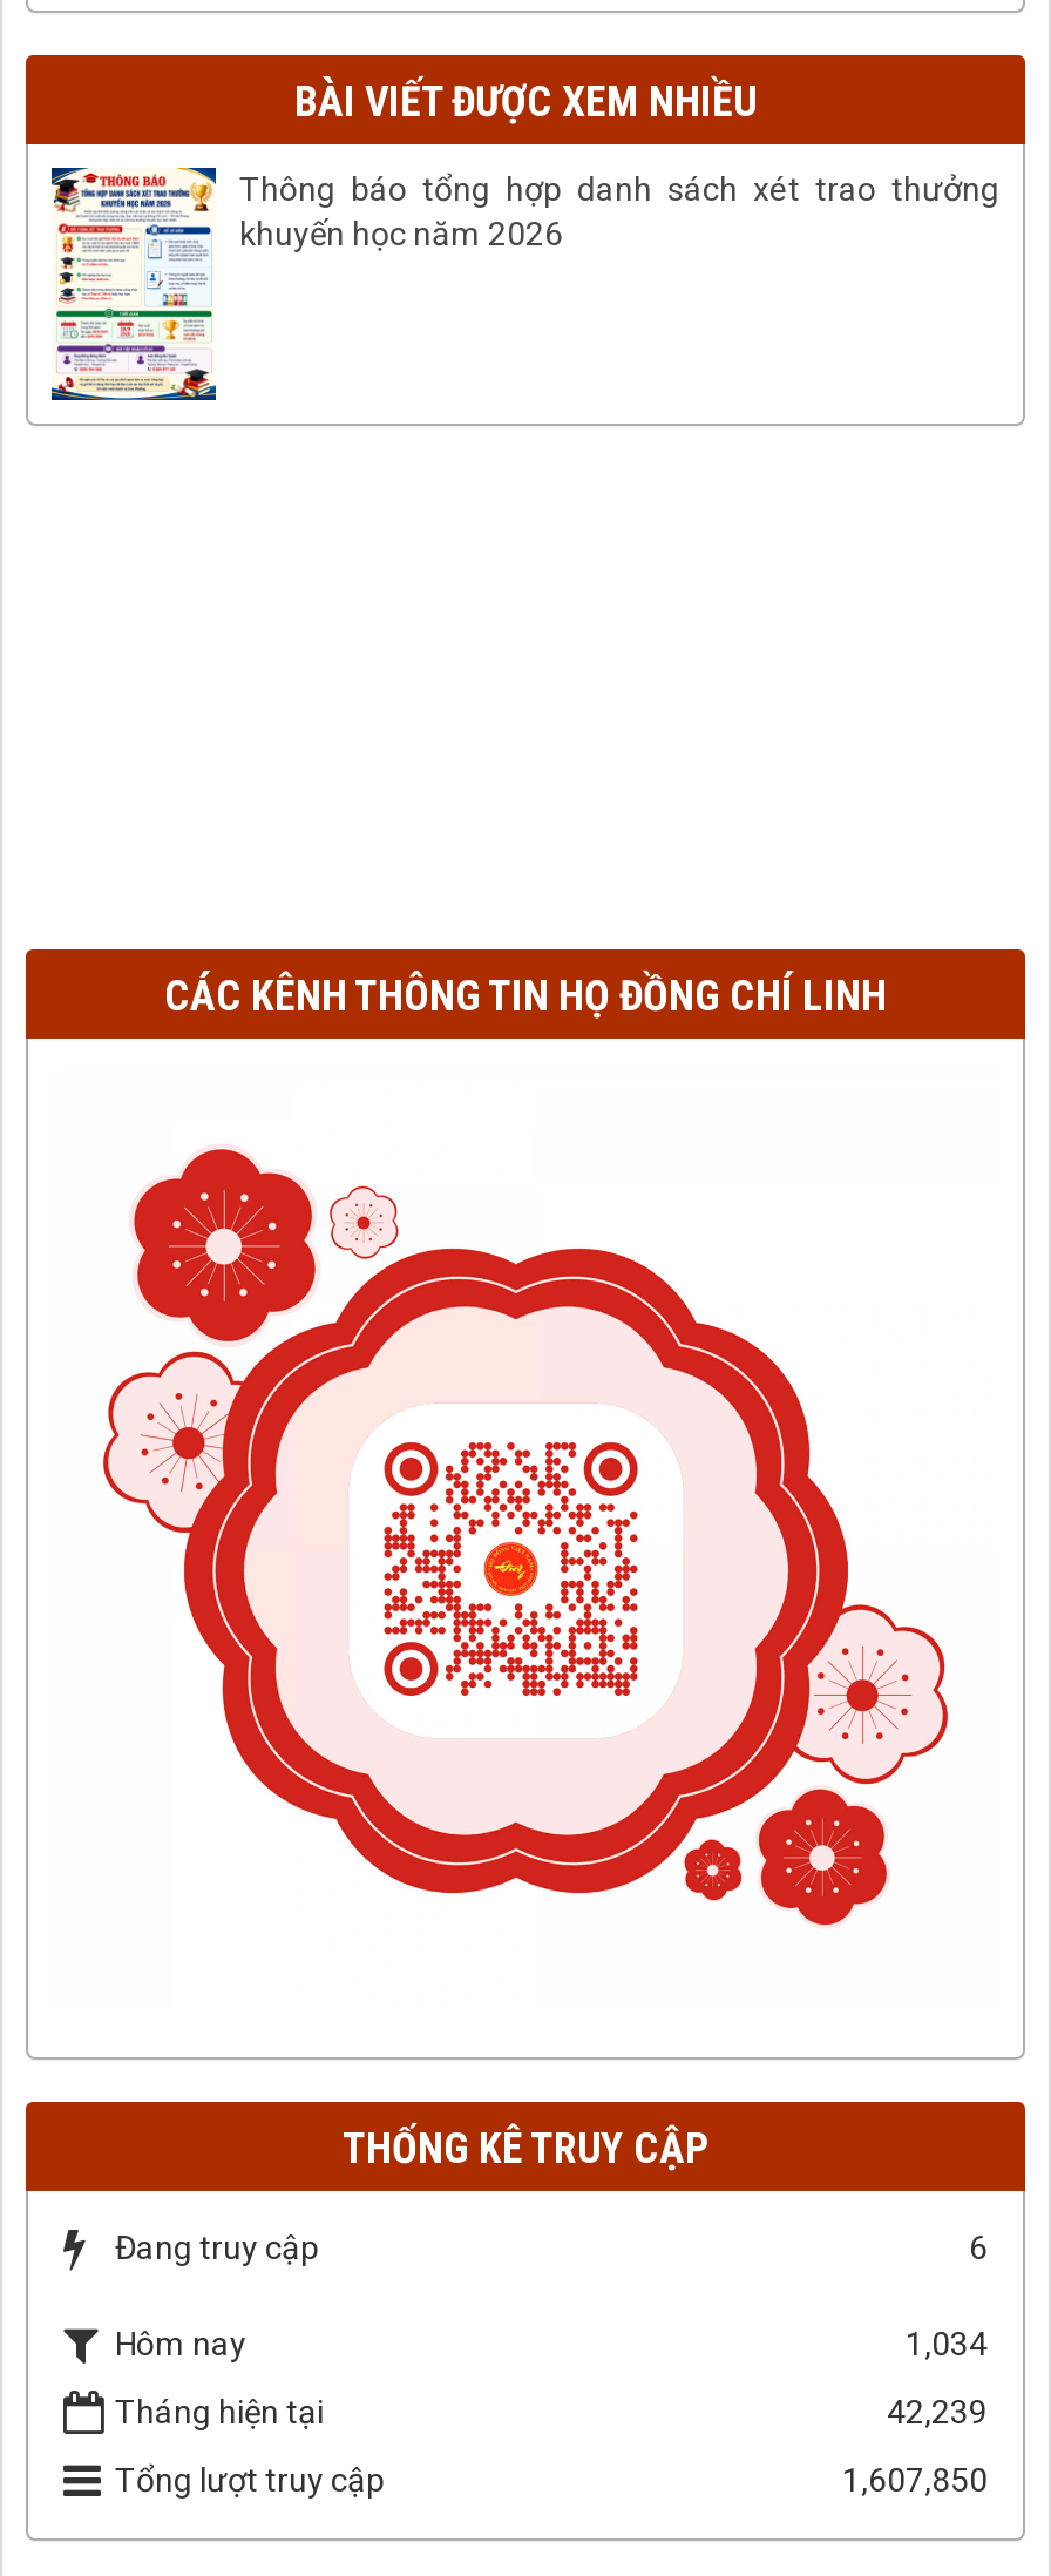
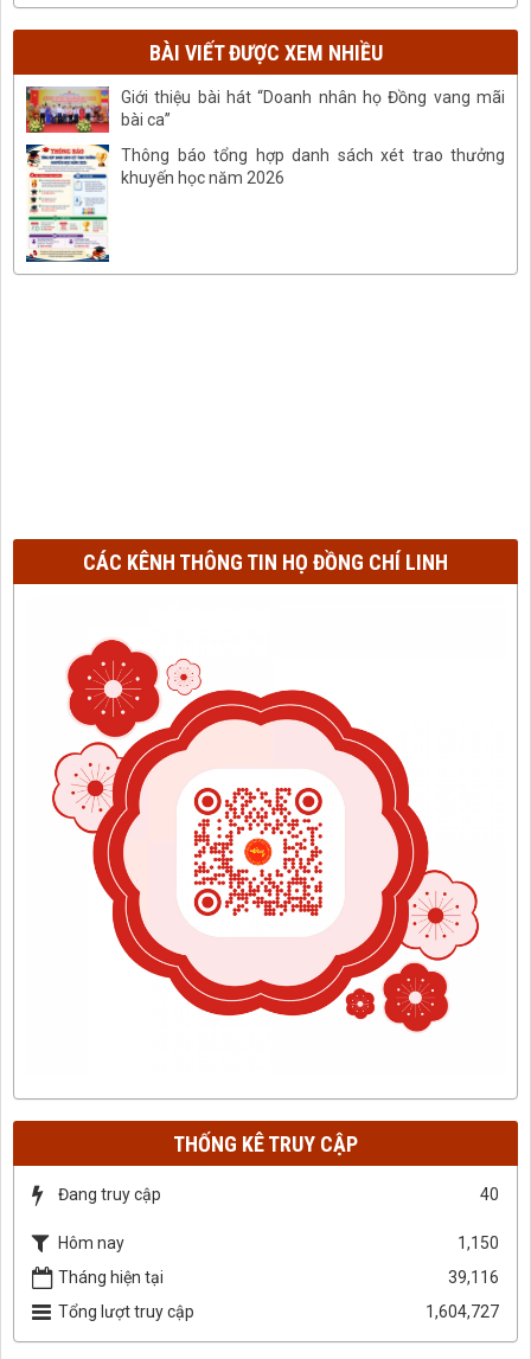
+ [image]
+ Giới thiệu bài hát “Doanh nhân họ Đồng vang mãi
+ bài ca”

- 6
+ 40

- 1,034
+ 1,150

- 42,239
+ 39,116

- 1,607,850
+ 1,604,727
